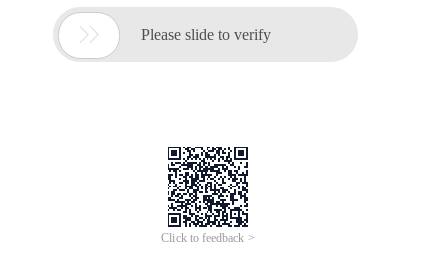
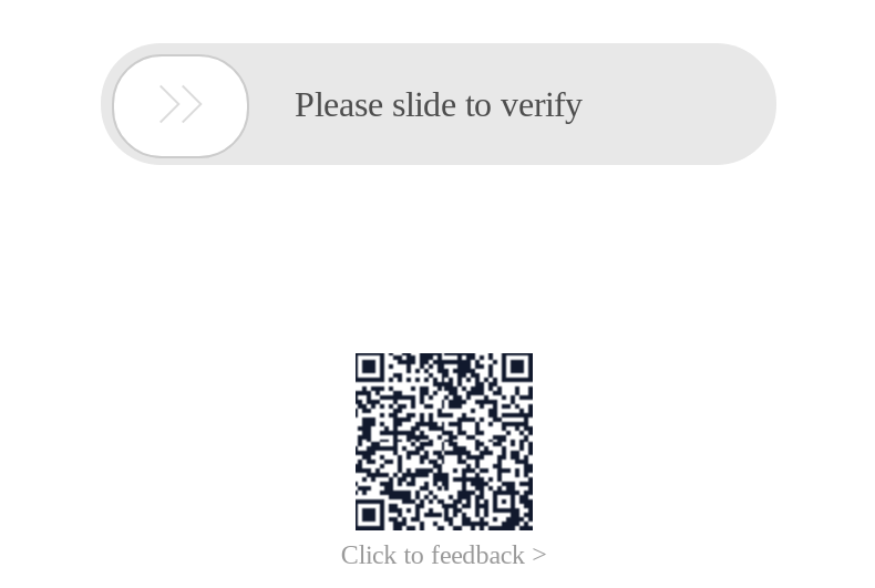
- [image]
+ [image]
